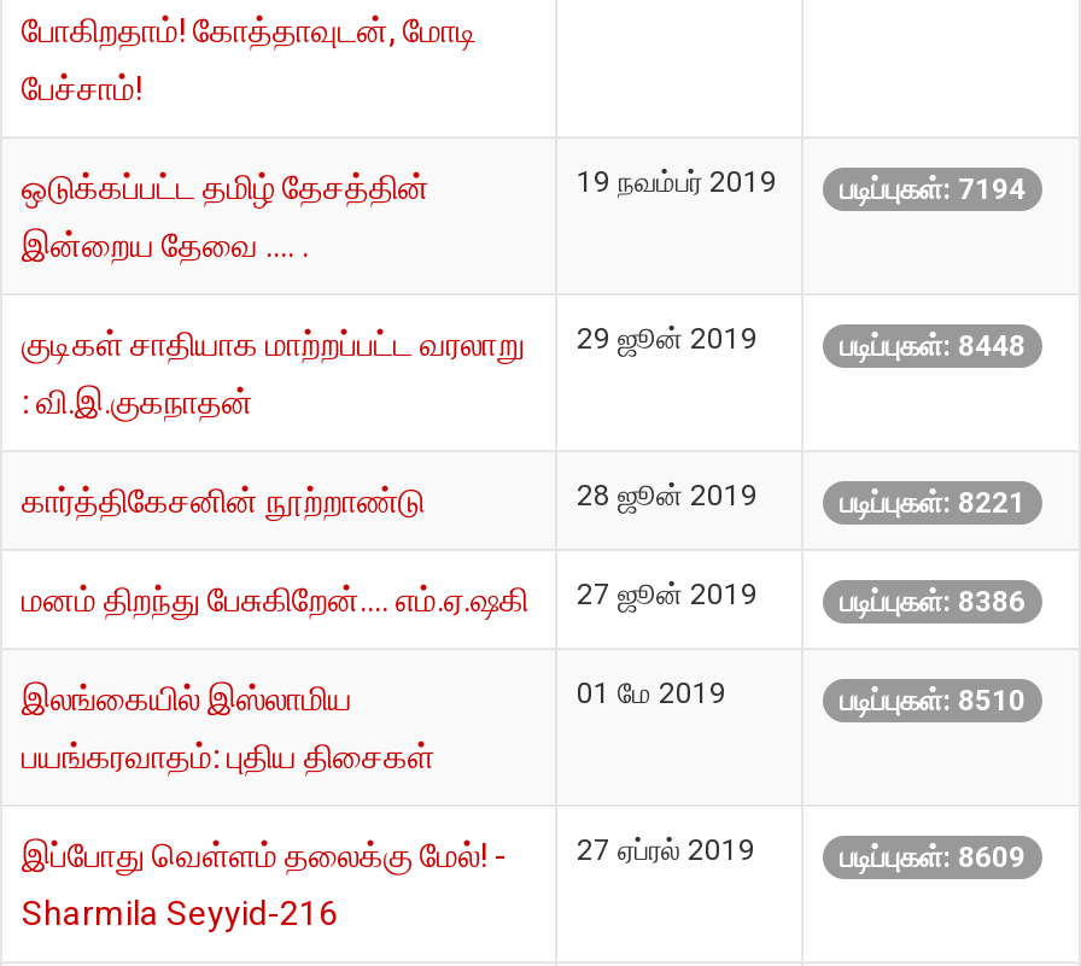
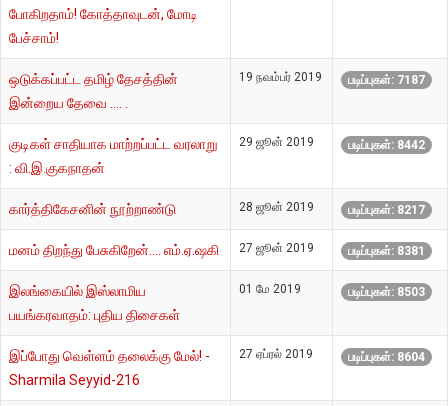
- 19 நவம்பர் 2019 படிப்புகள்: 7194
+ 19 நவம்பர் 2019 படிப்புகள்: 7187

- படிப்புகள்: 8448
+ படிப்புகள்: 8442

- படிப்புகள்: 8221
+ படிப்புகள்: 8217

- படிப்புகள்: 8386
+ படிப்புகள்: 8381

- படிப்புகள்: 8510
+ படிப்புகள்: 8503

- படிப்புகள்: 8609
+ படிப்புகள்: 8604
